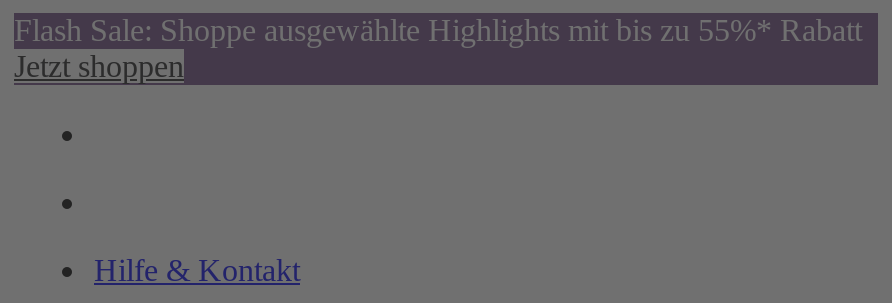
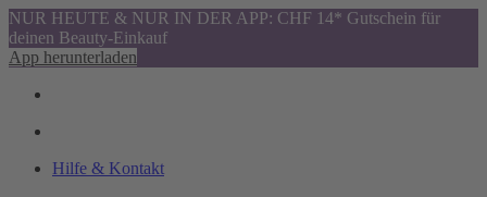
- Flash Sale: Shoppe ausgewählte Highlights mit bis zu 55%* Rabatt
- Jetzt shoppen
+ NUR HEUTE & NUR IN DER APP: CHF 14* Gutschein für
+ deinen Beauty-Einkauf
+ App herunterladen
